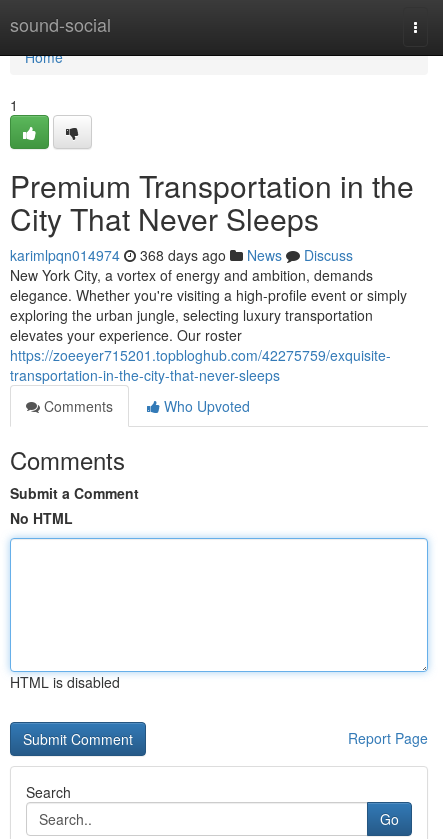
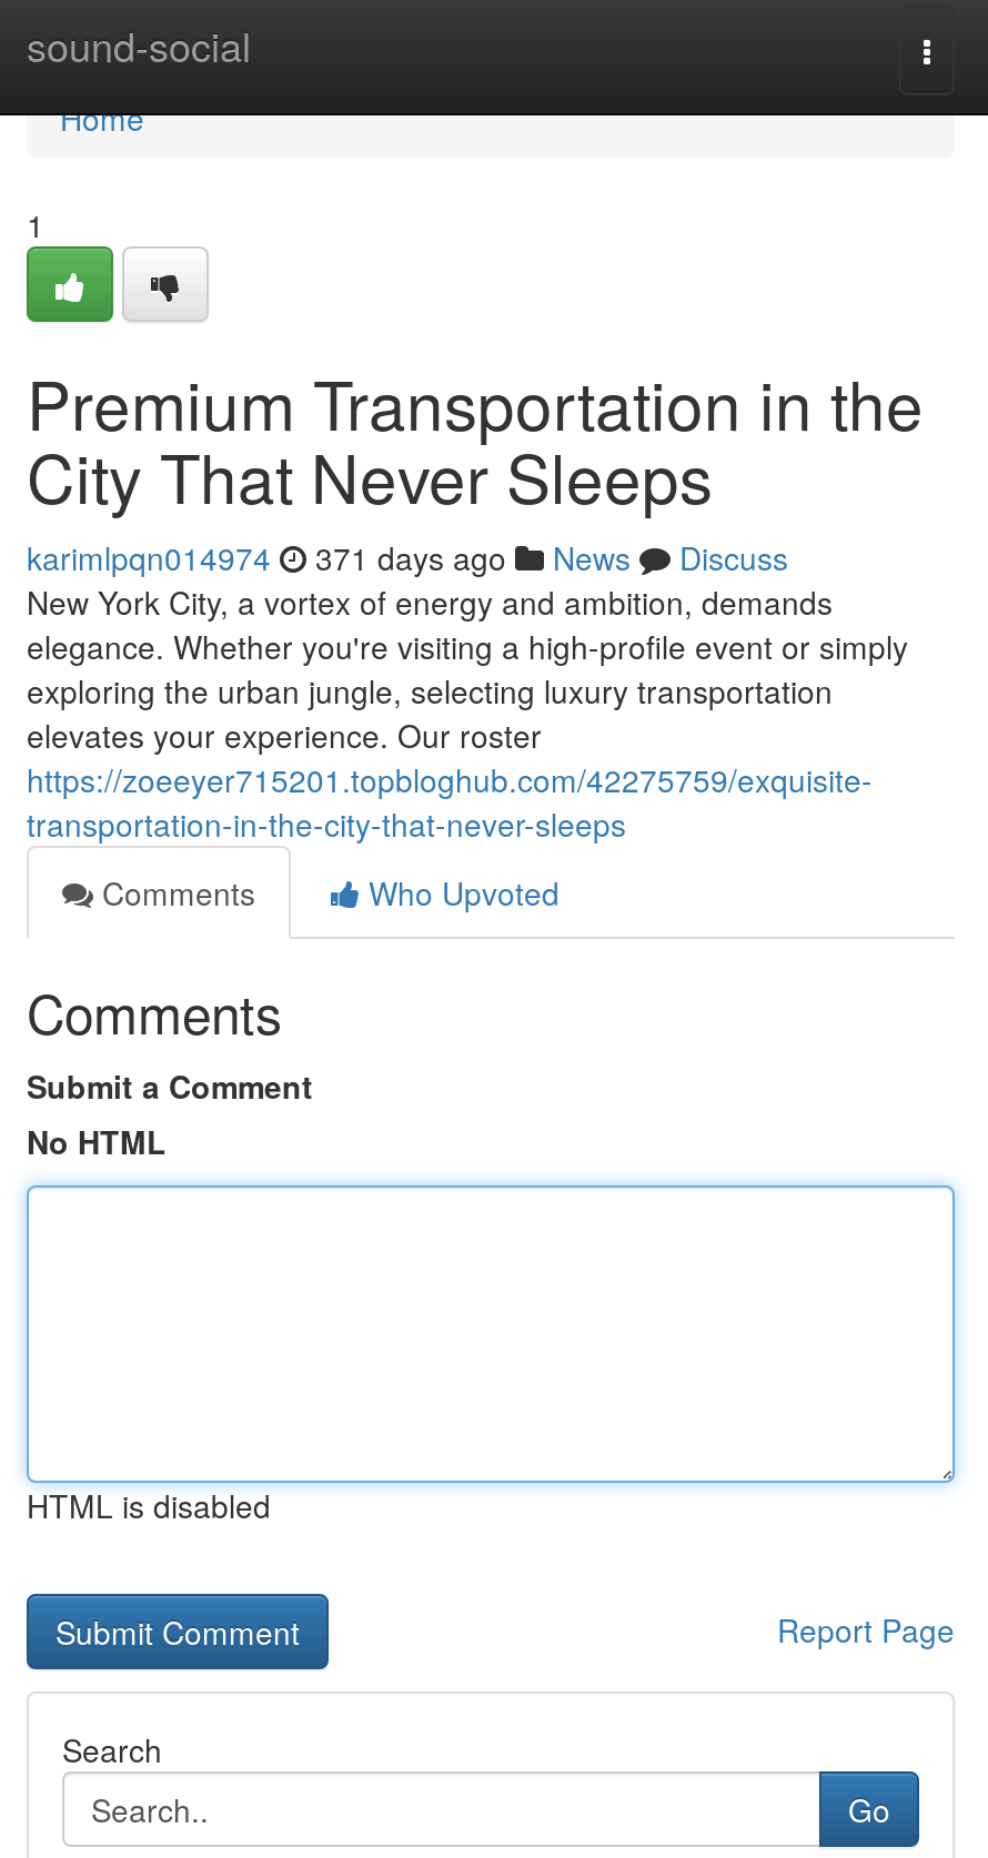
- karimlpqn014974 368 days ago News Discuss
+ karimlpqn014974 371 days ago News Discuss
